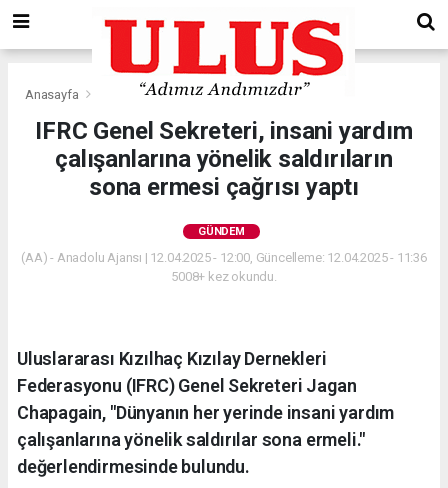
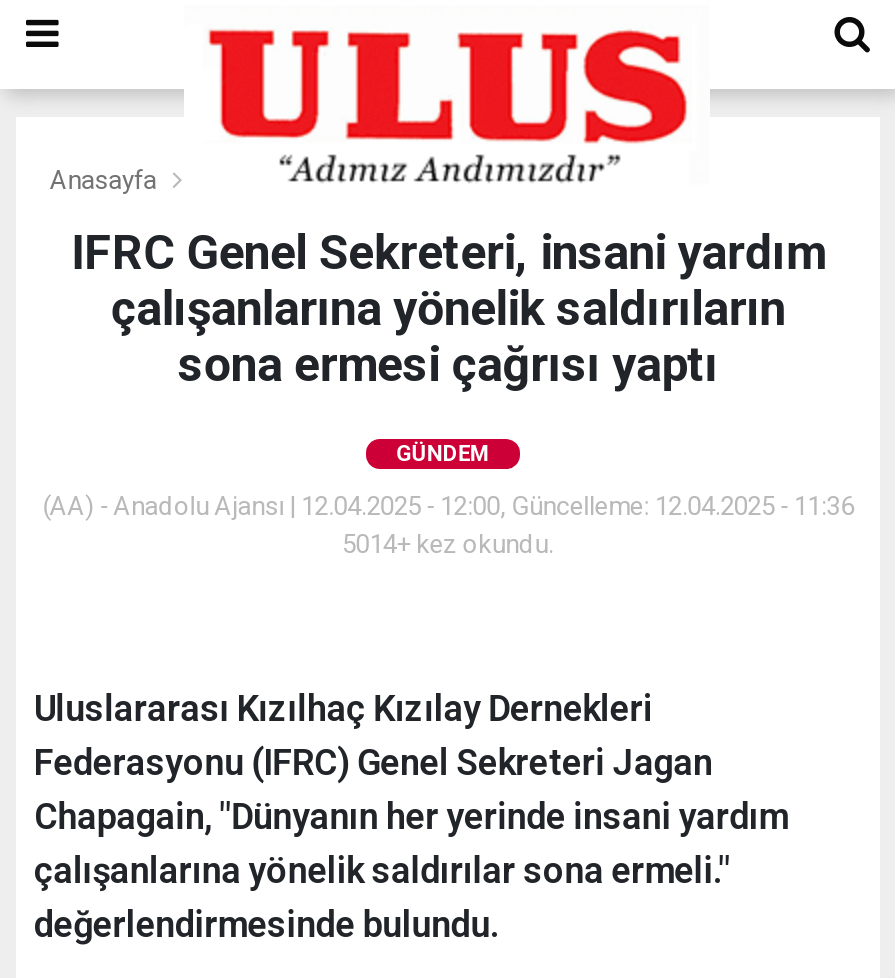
- 5008+ kez okundu.
+ 5014+ kez okundu.
